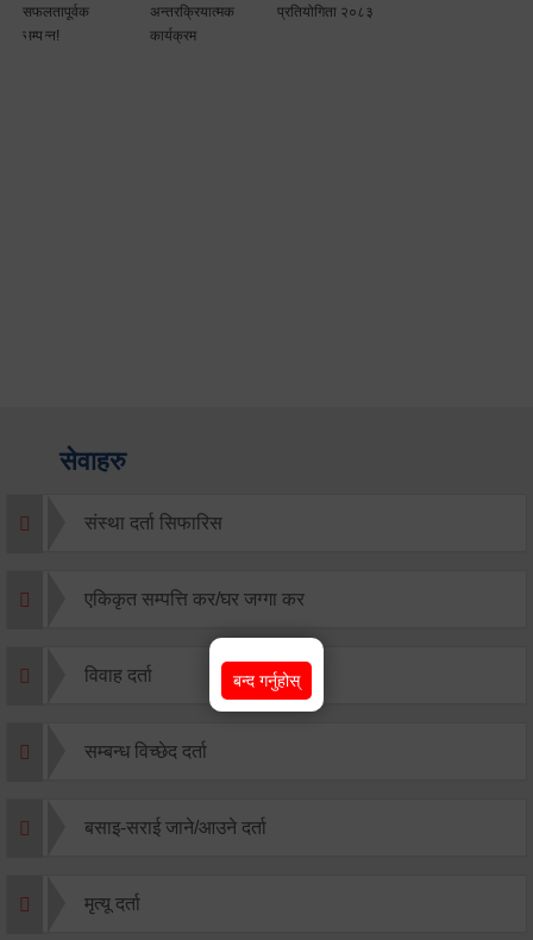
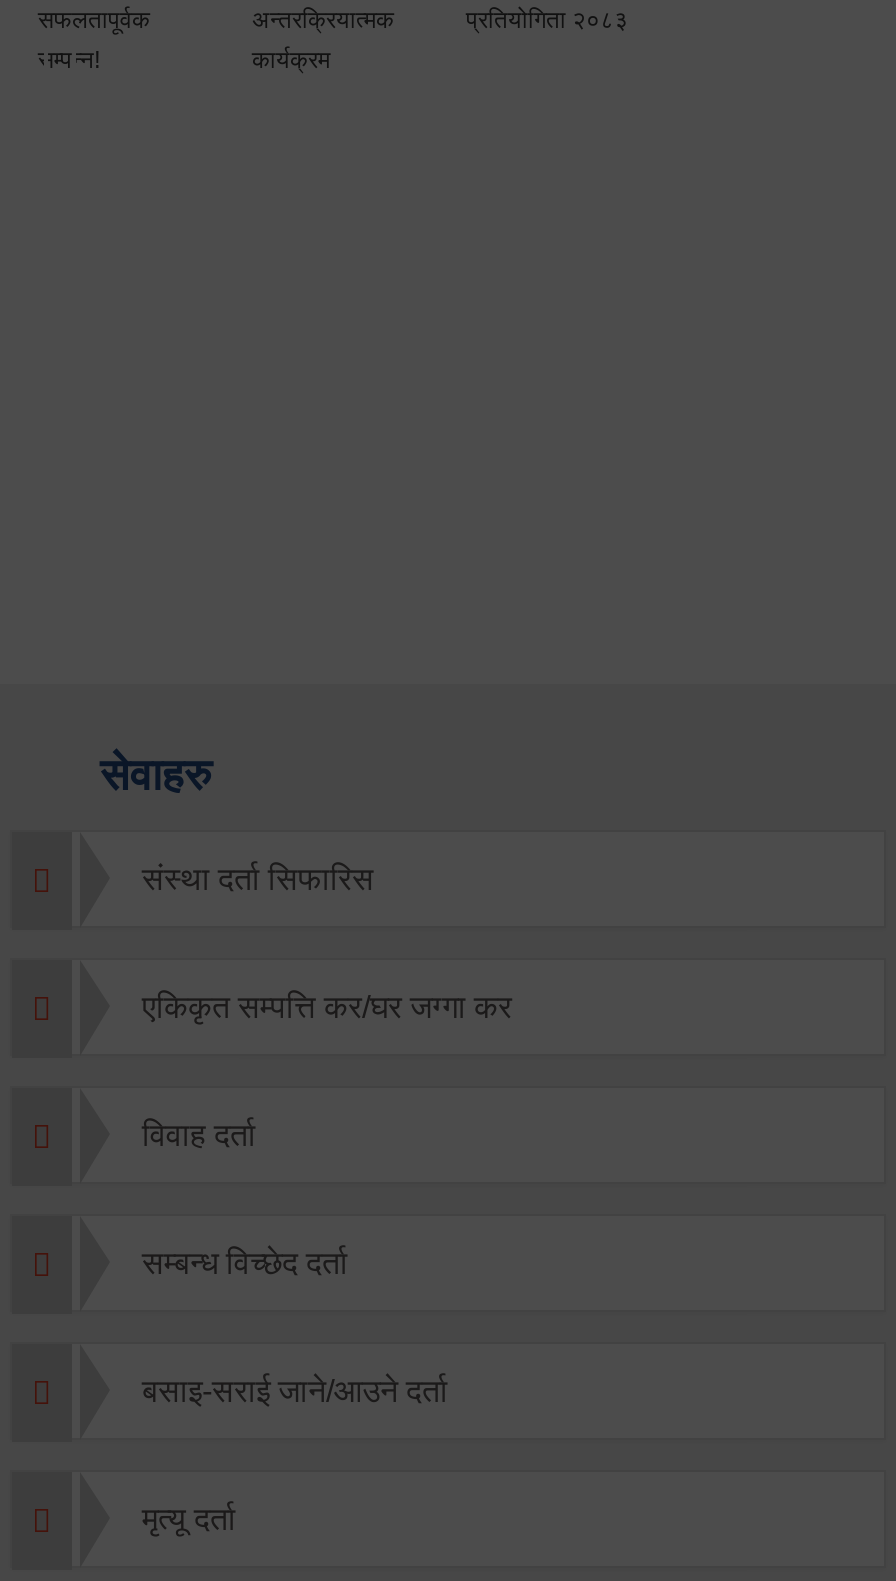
- [image]
